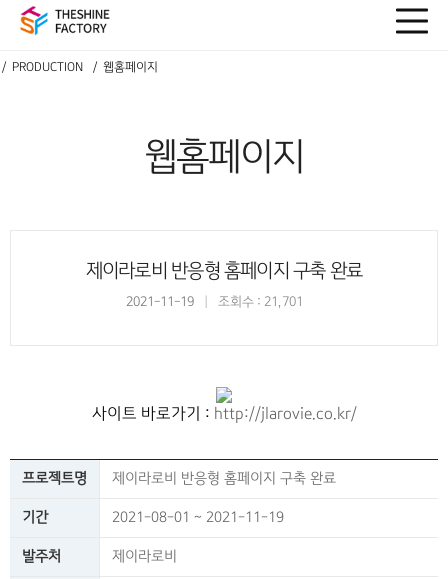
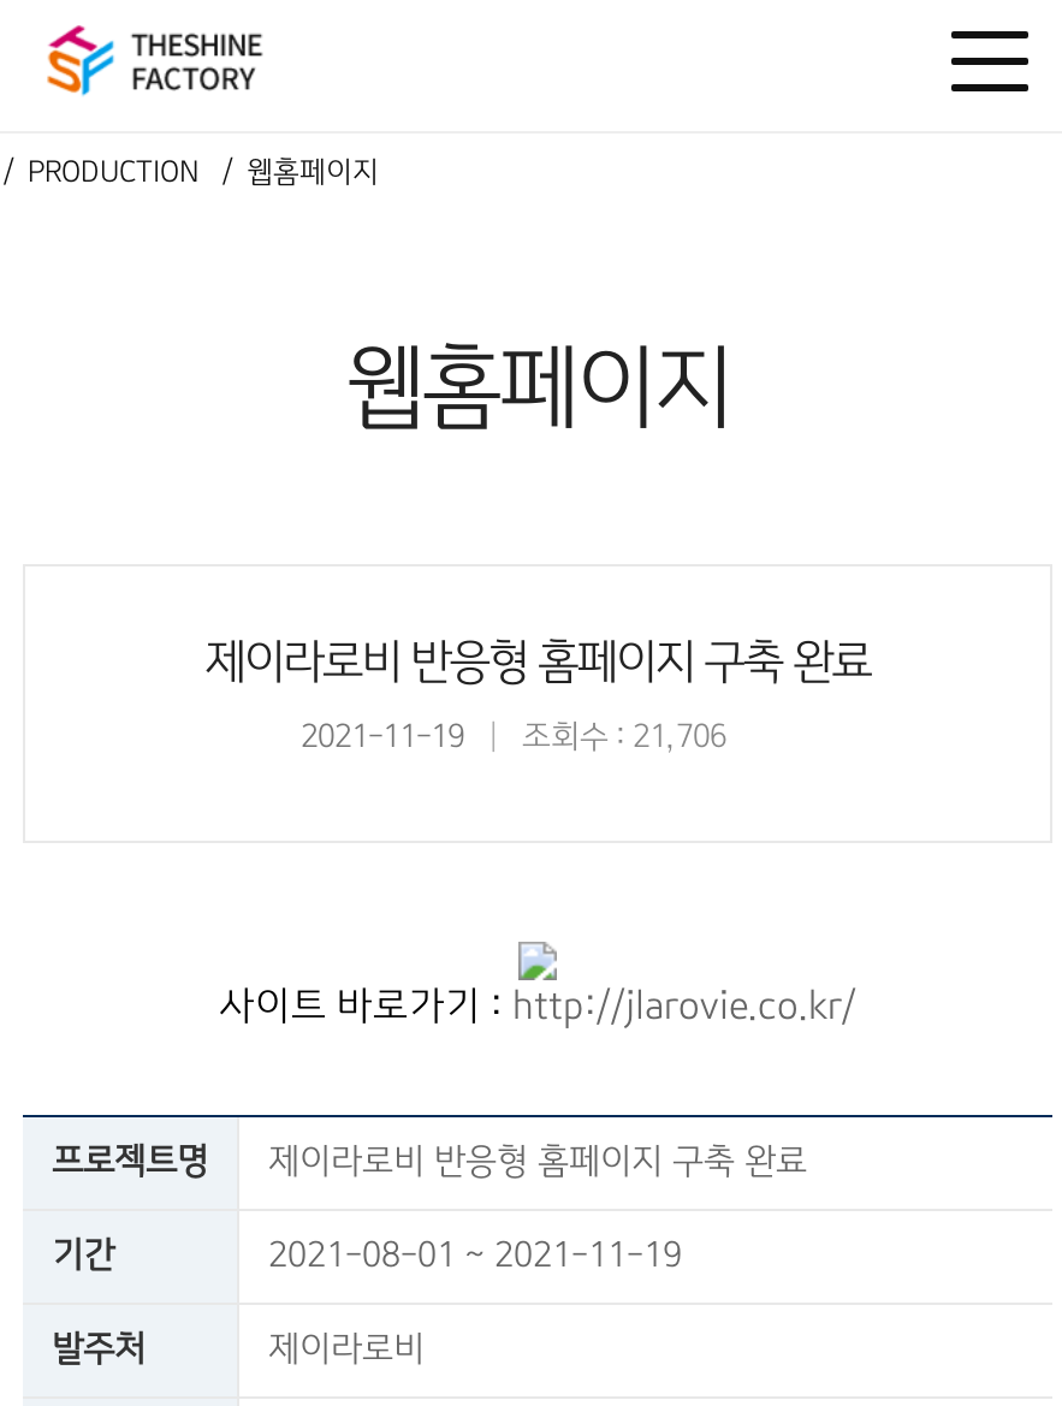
- 2021-11-19 조회수 : 21,701
+ 2021-11-19 조회수 : 21,706
